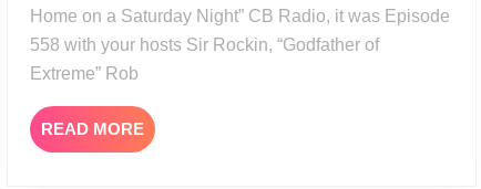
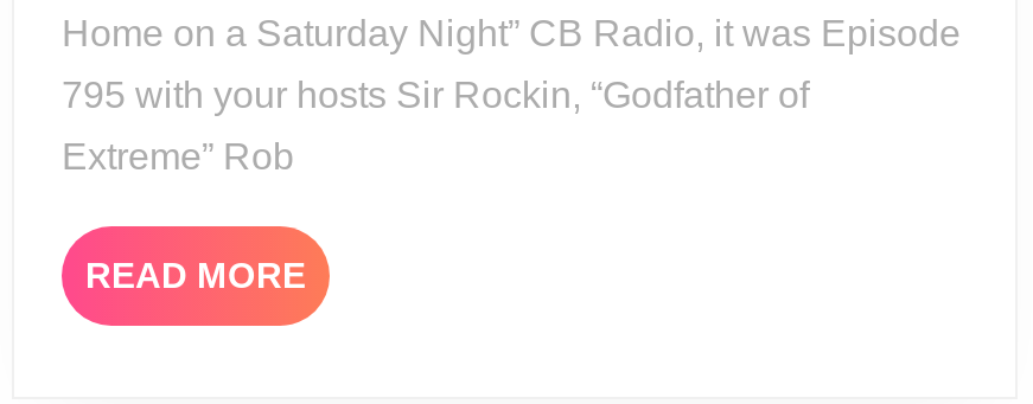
- 558 with your hosts Sir Rockin, “Godfather of
+ 795 with your hosts Sir Rockin, “Godfather of
